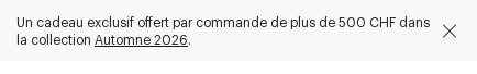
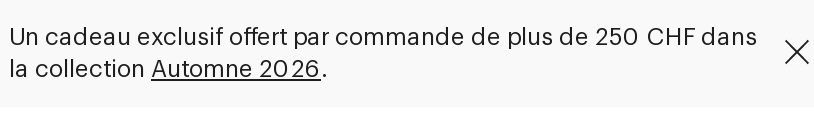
- Un cadeau exclusif offert par commande de plus de 500 CHF dans
+ Un cadeau exclusif offert par commande de plus de 250 CHF dans
